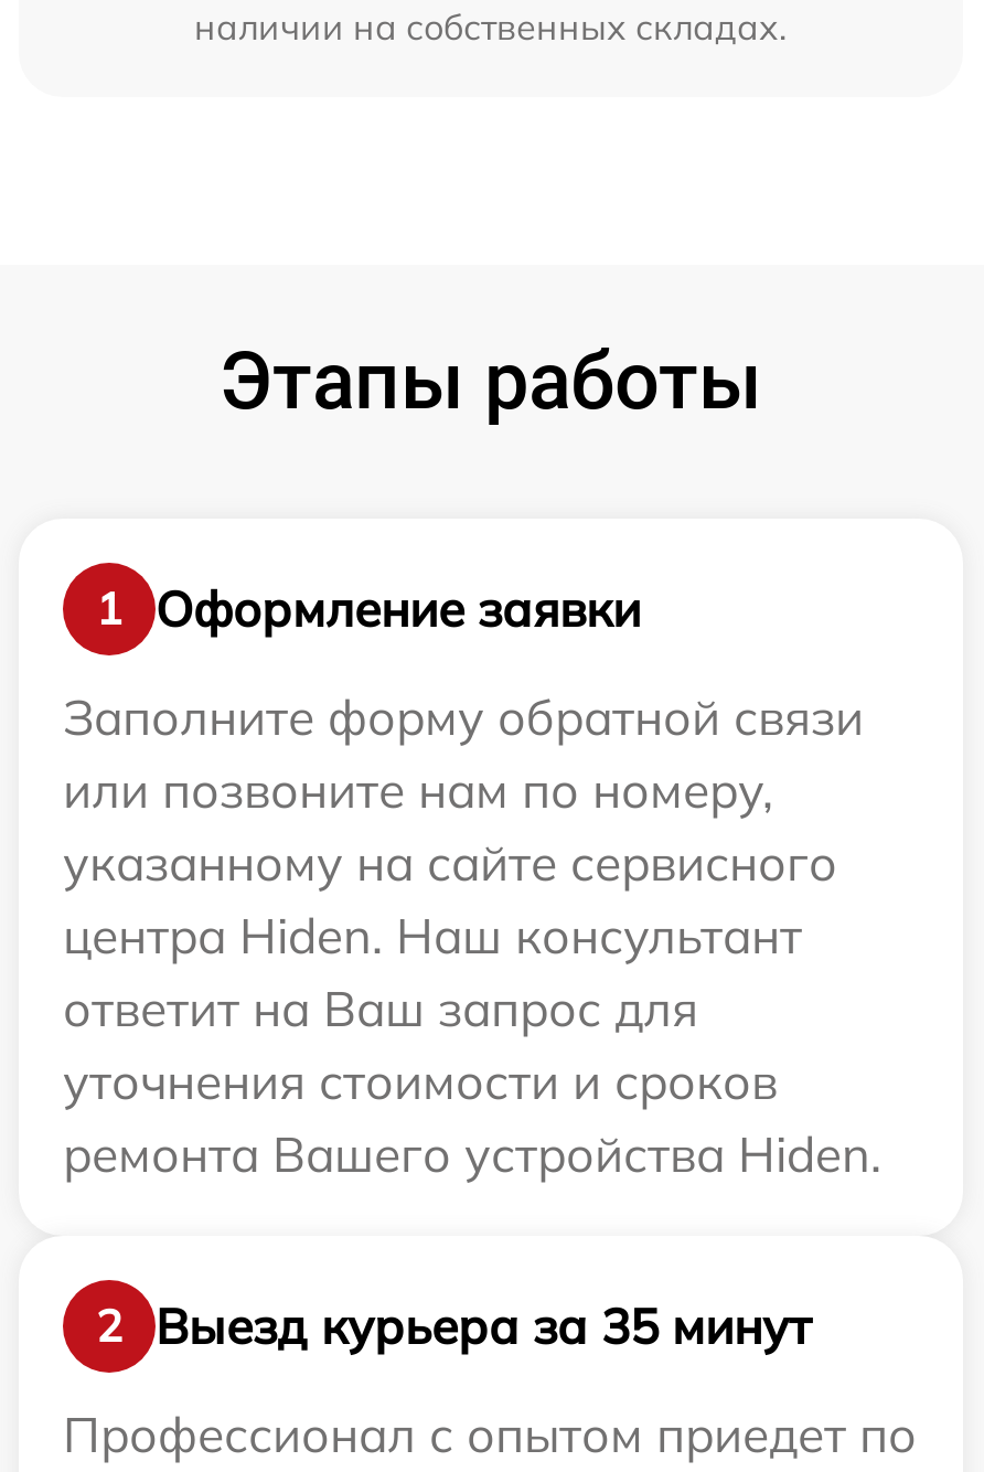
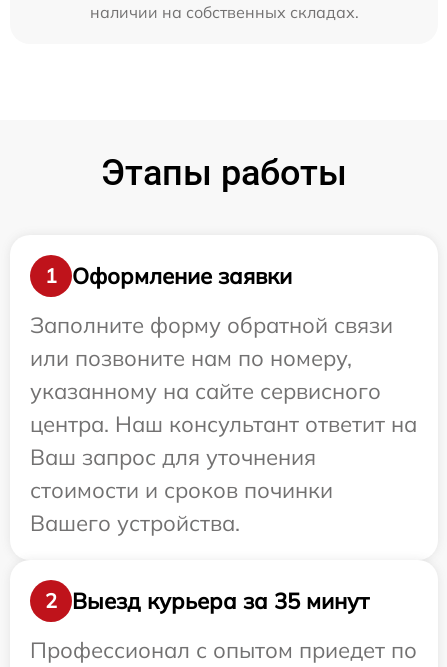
- центра Hiden. Наш консультант
- ответит на Ваш запрос для
- уточнения стоимости и сроков
- ремонта Вашего устройства Hiden.
+ центра. Наш консультант ответит на
+ Ваш запрос для уточнения
+ стоимости и сроков починки
+ Вашего устройства.
